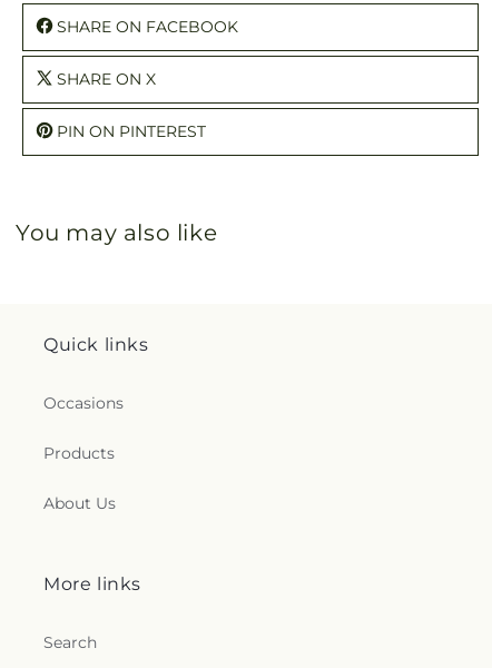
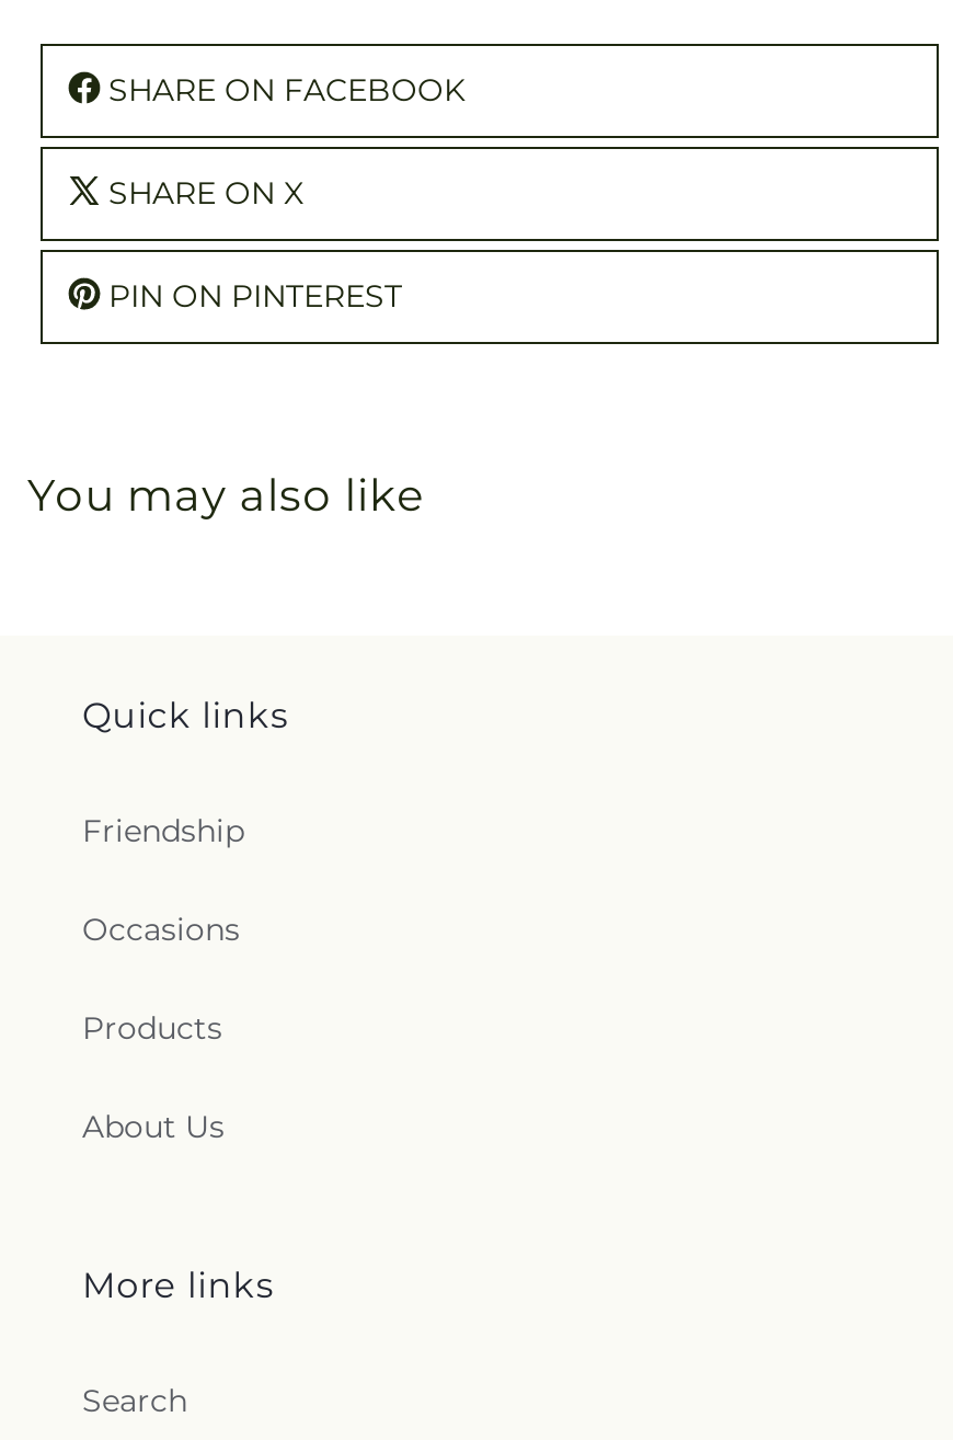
+ Friendship
